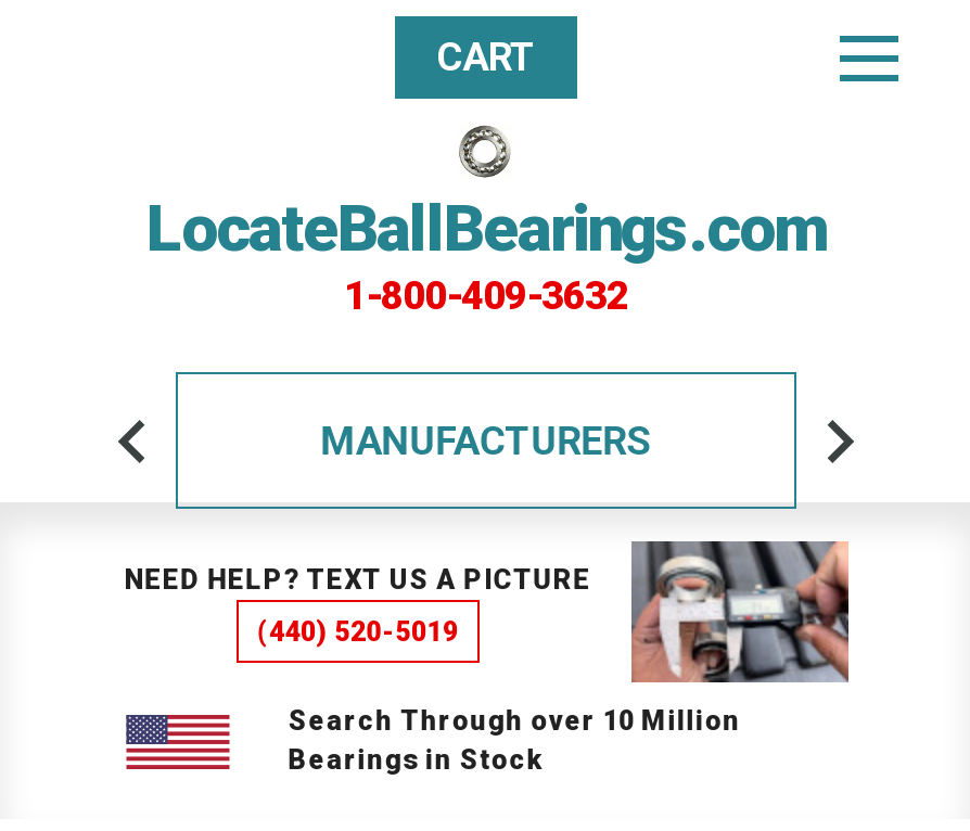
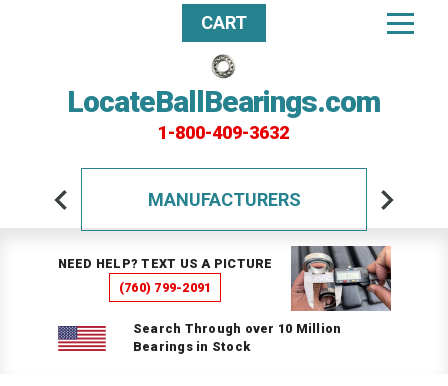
- (440) 520-5019
+ (760) 799-2091
